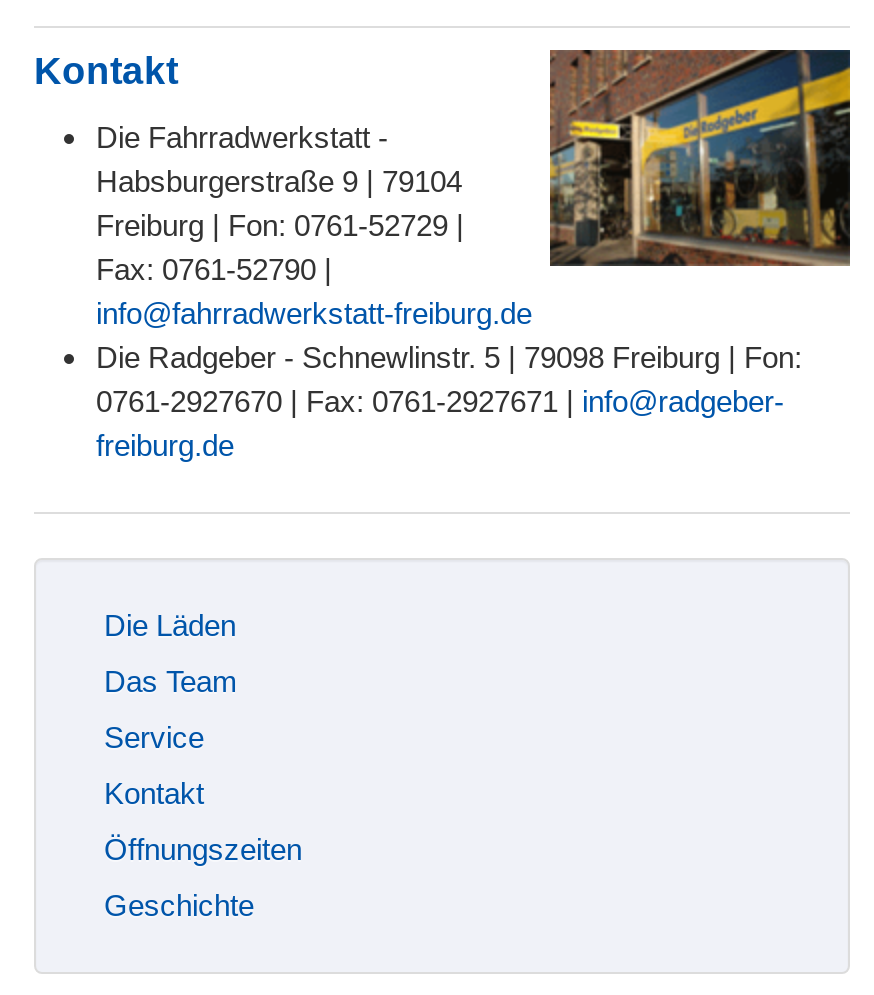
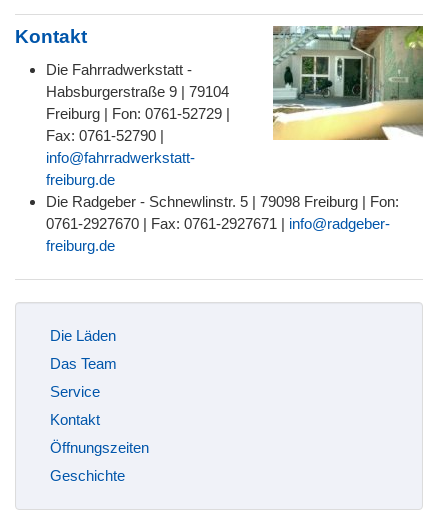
- [image]
+ [image]
